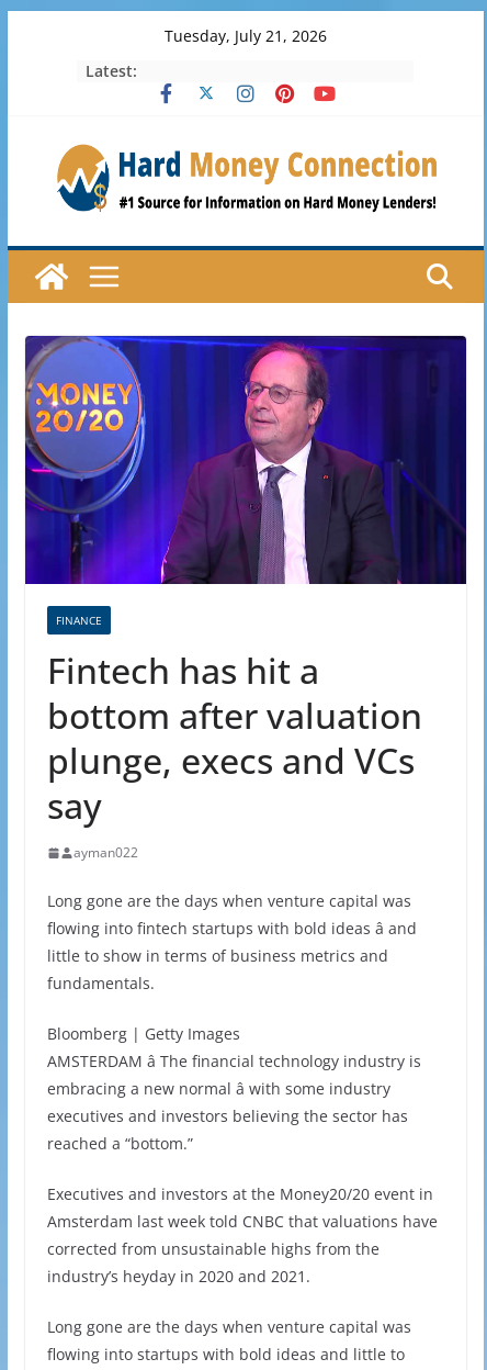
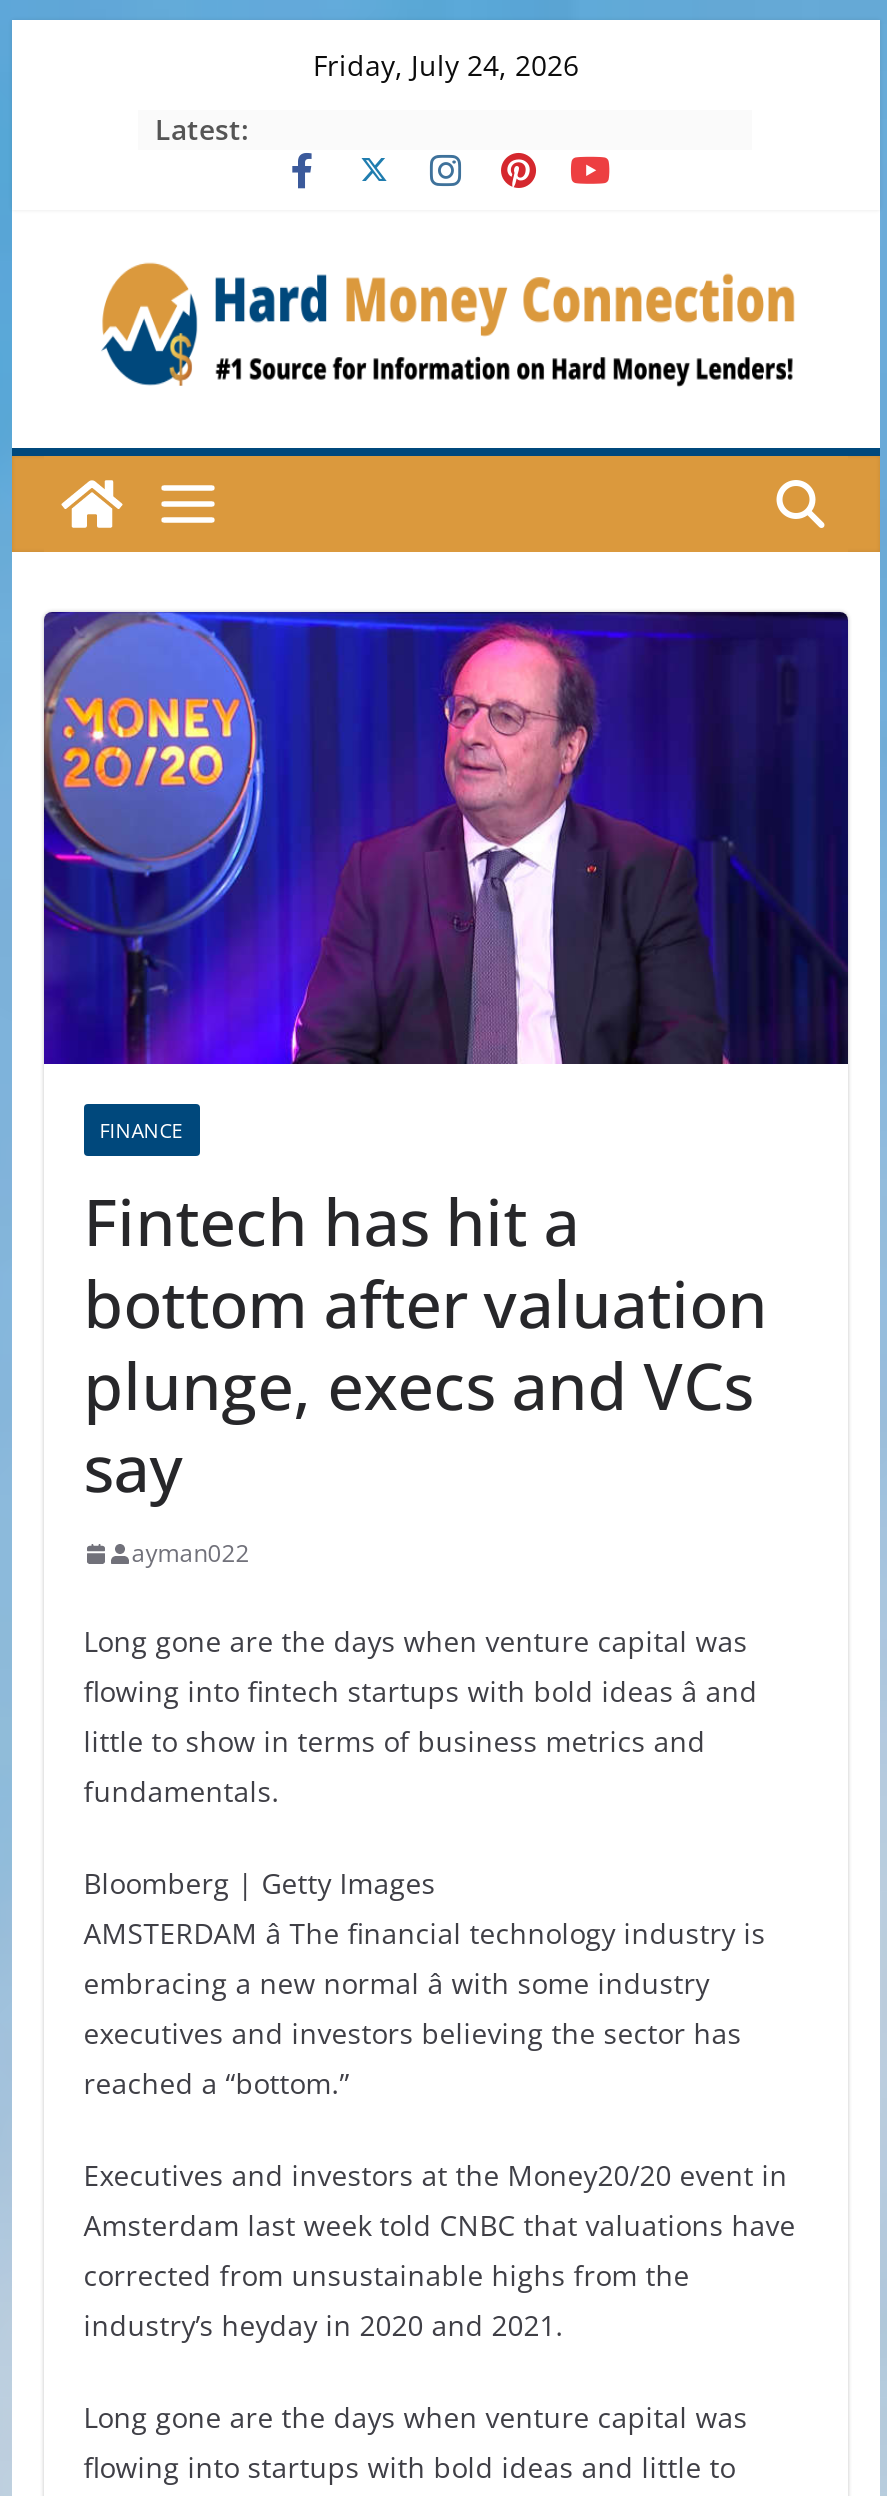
- Tuesday, July 21, 2026
+ Friday, July 24, 2026
